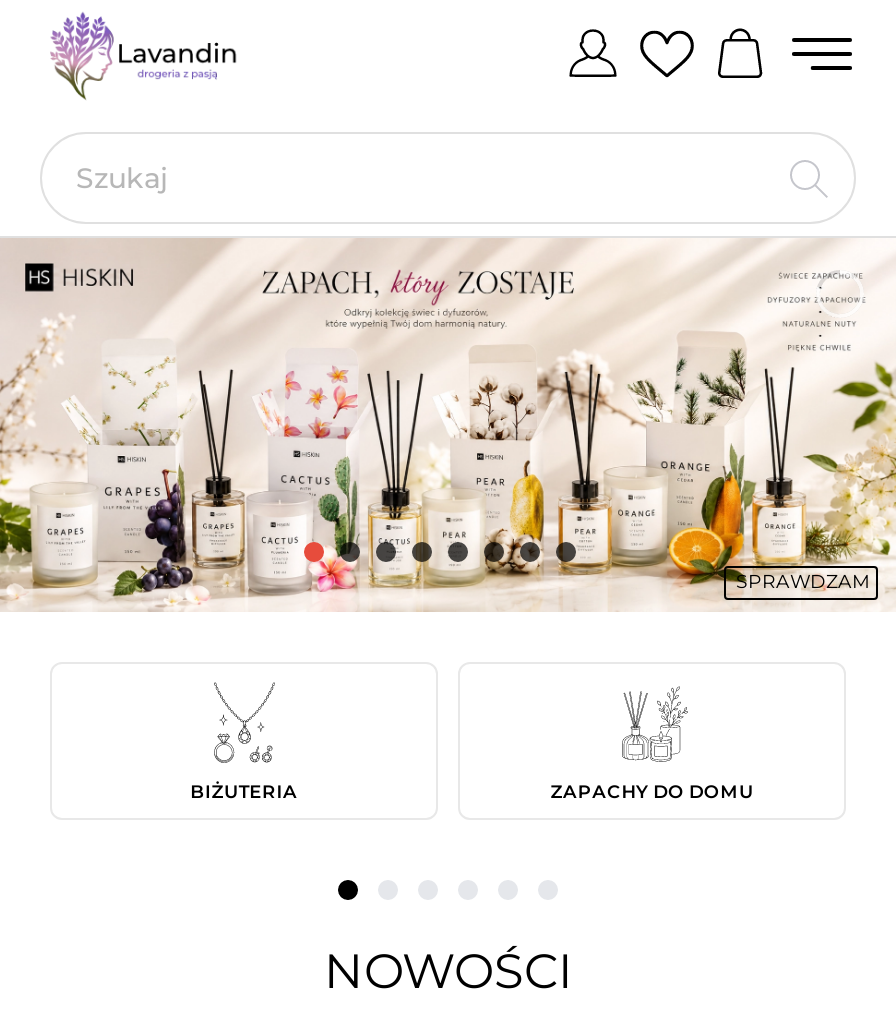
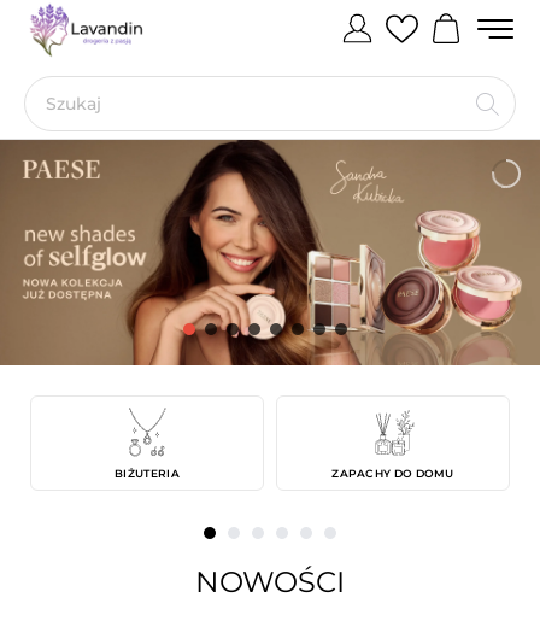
- [image]
+ [image]

- SPRAWDZAM
